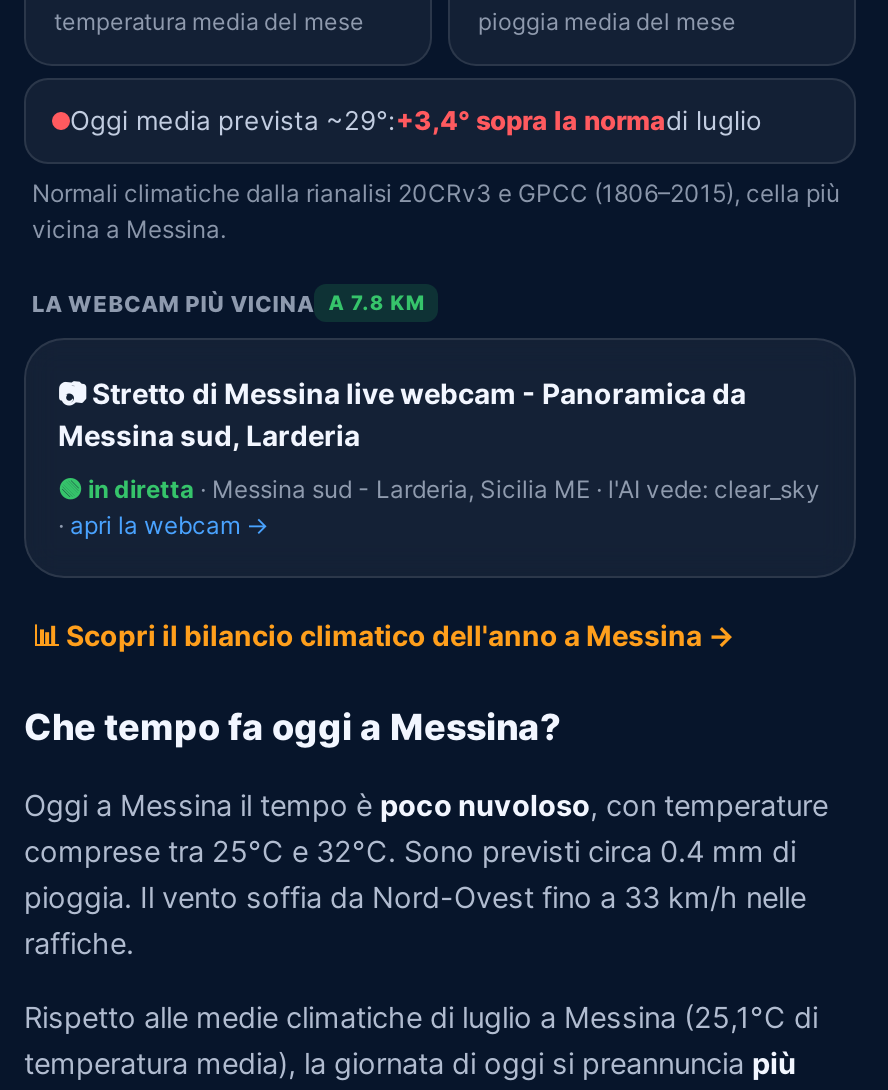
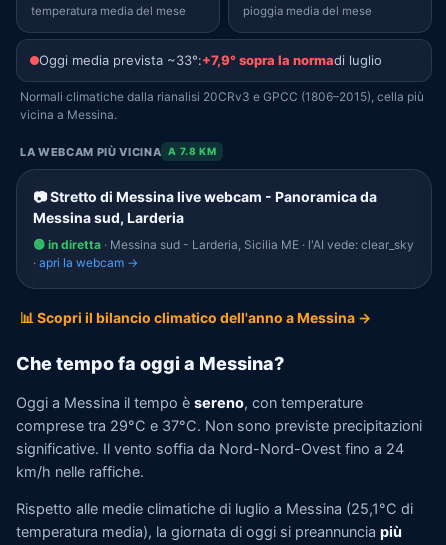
- Oggi media prevista ~29°:+3,4° sopra la normadi luglio
+ Oggi media prevista ~33°:+7,9° sopra la normadi luglio

- Oggi a Messina il tempo è poco nuvoloso, con temperature
- comprese tra 25°C e 32°C. Sono previsti circa 0.4 mm di
- pioggia. Il vento soffia da Nord-Ovest fino a 33 km/h nelle
- raffiche.
+ Oggi a Messina il tempo è sereno, con temperature
+ comprese tra 29°C e 37°C. Non sono previste precipitazioni
+ significative. Il vento soffia da Nord-Nord-Ovest fino a 24
+ km/h nelle raffiche.
